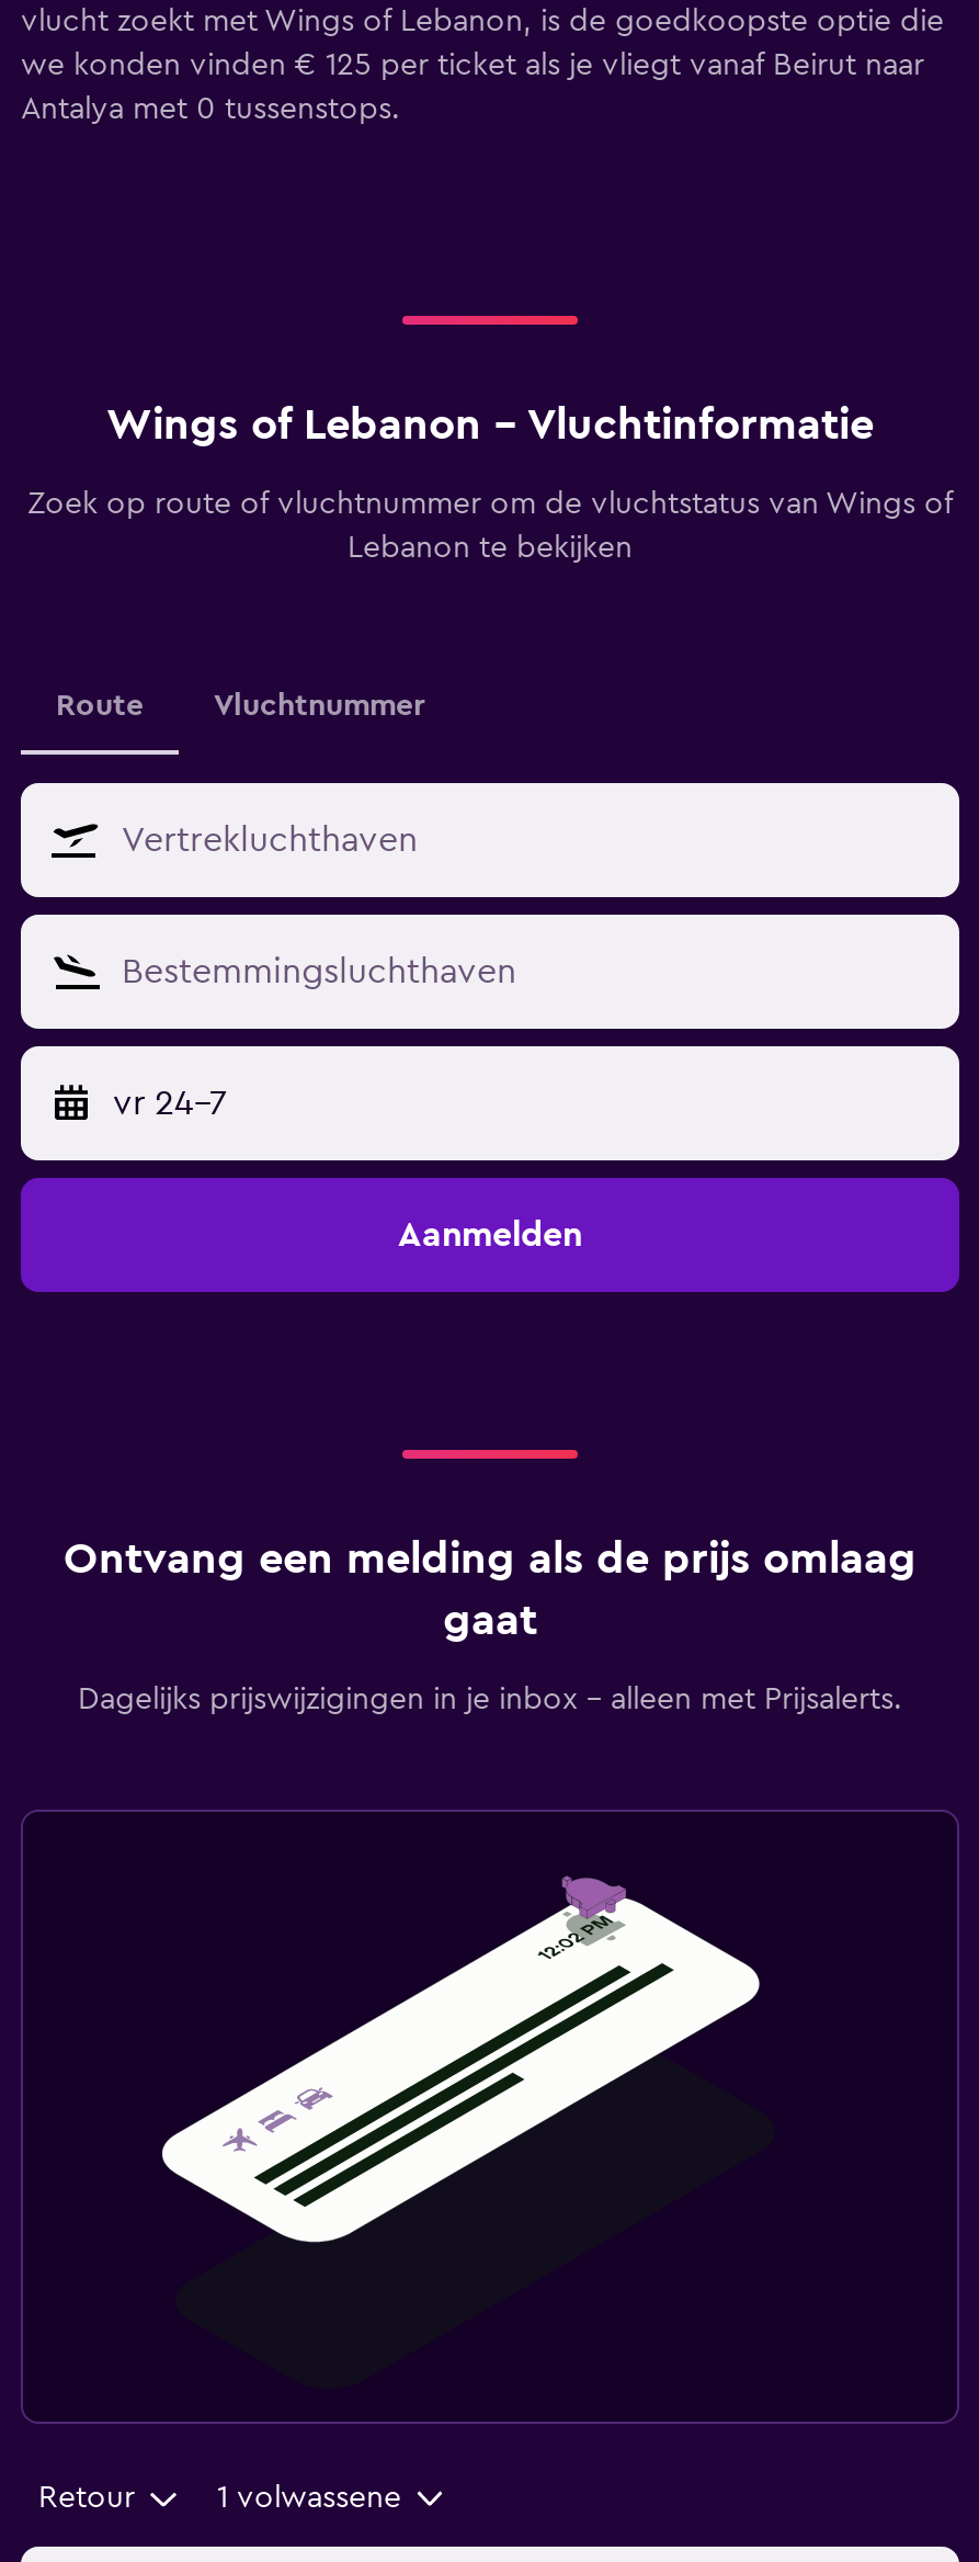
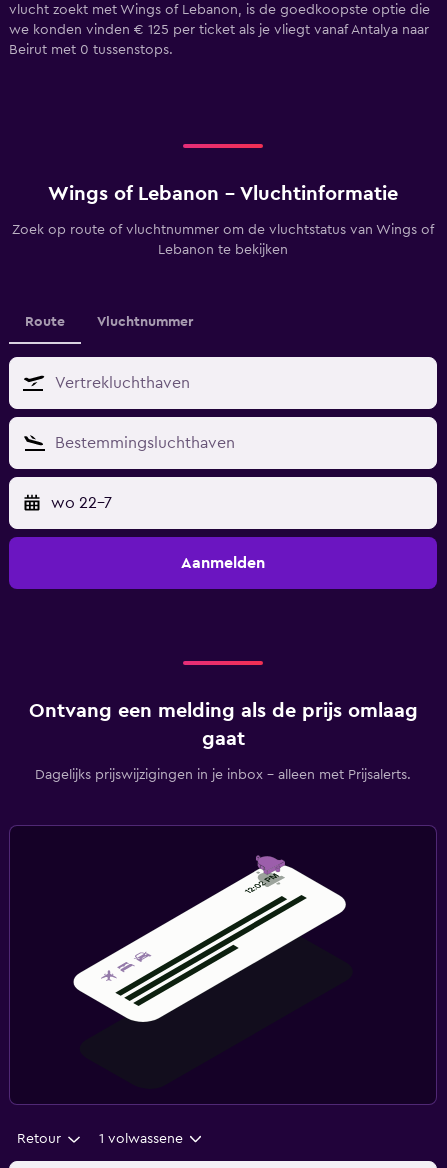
- we konden vinden € 125 per ticket als je vliegt vanaf Beirut naar
+ we konden vinden € 125 per ticket als je vliegt vanaf Antalya naar

- Antalya met 0 tussenstops.
+ Beirut met 0 tussenstops.

- vr 24-7
+ wo 22-7
